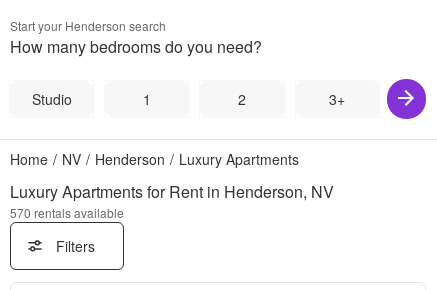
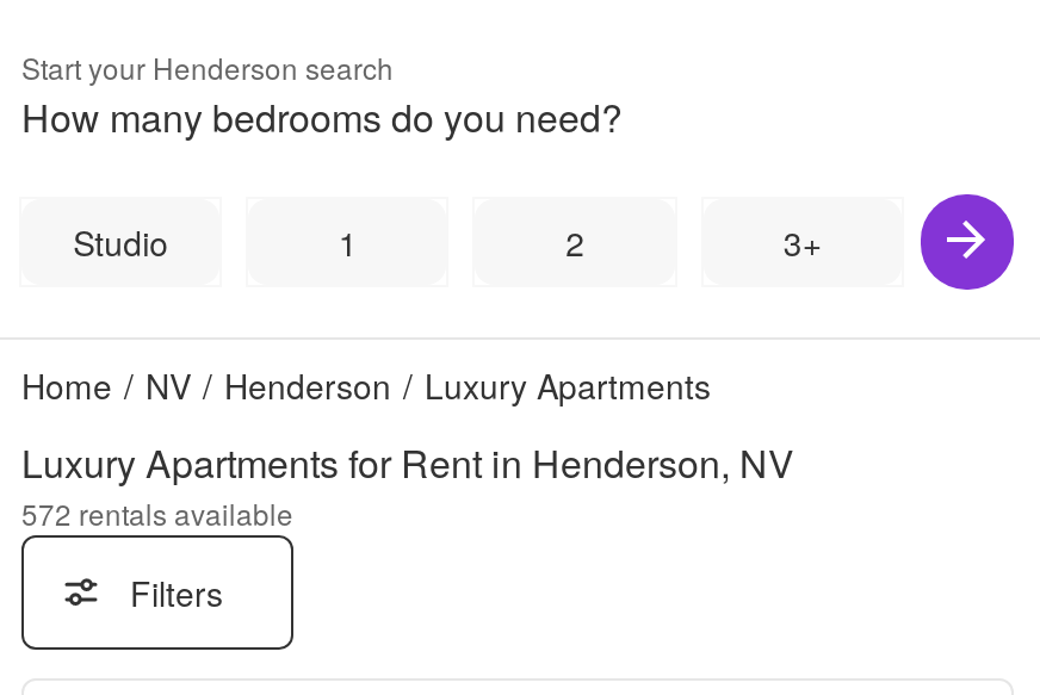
- 570 rentals available
+ 572 rentals available
